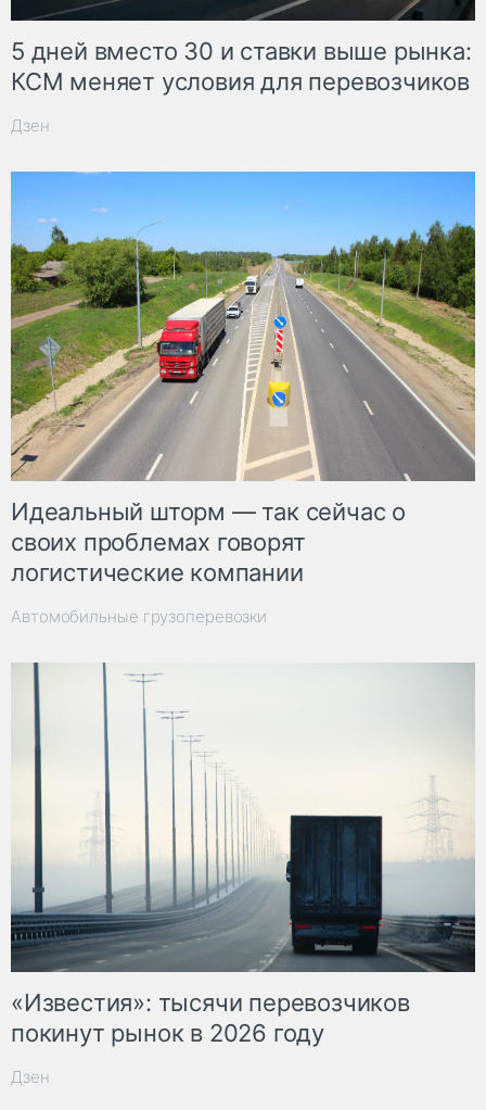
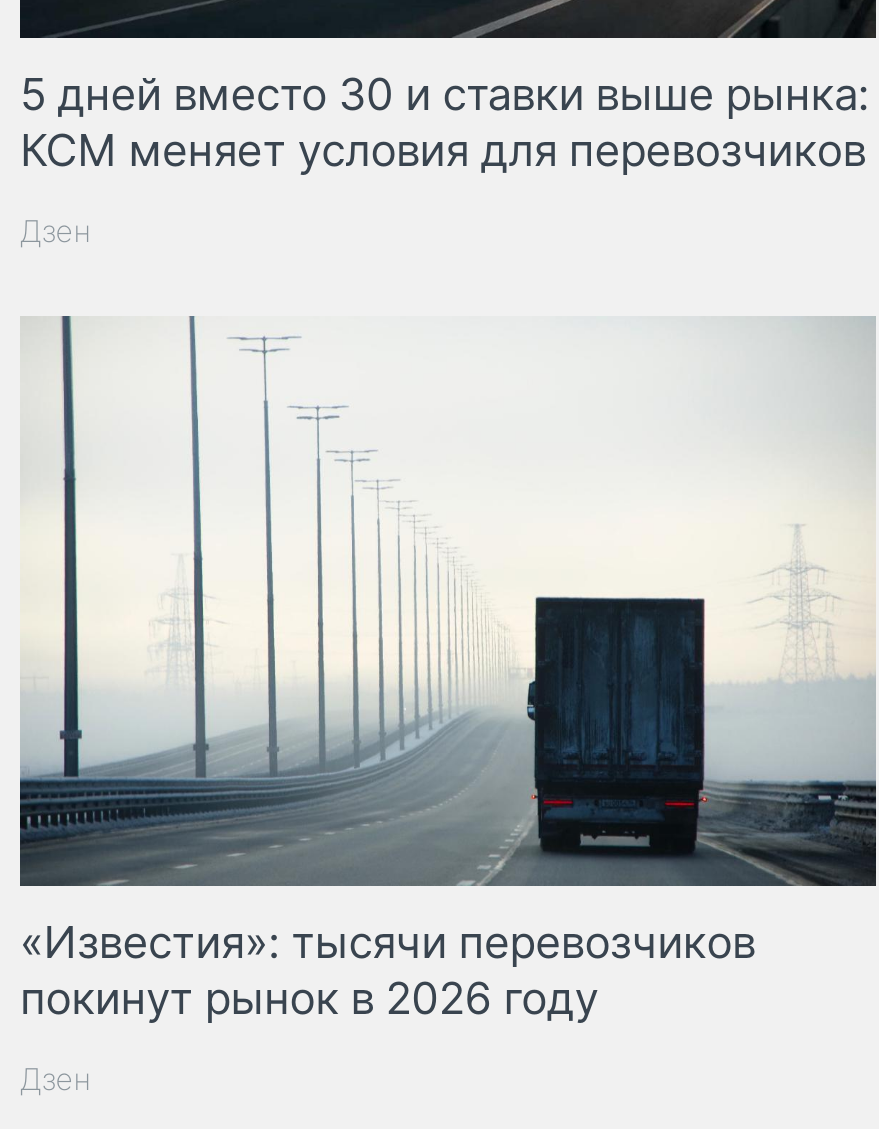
- [image]
- Идеальный шторм — так сейчас о
- своих проблемах говорят
- логистические компании
- Автомобильные грузоперевозки
